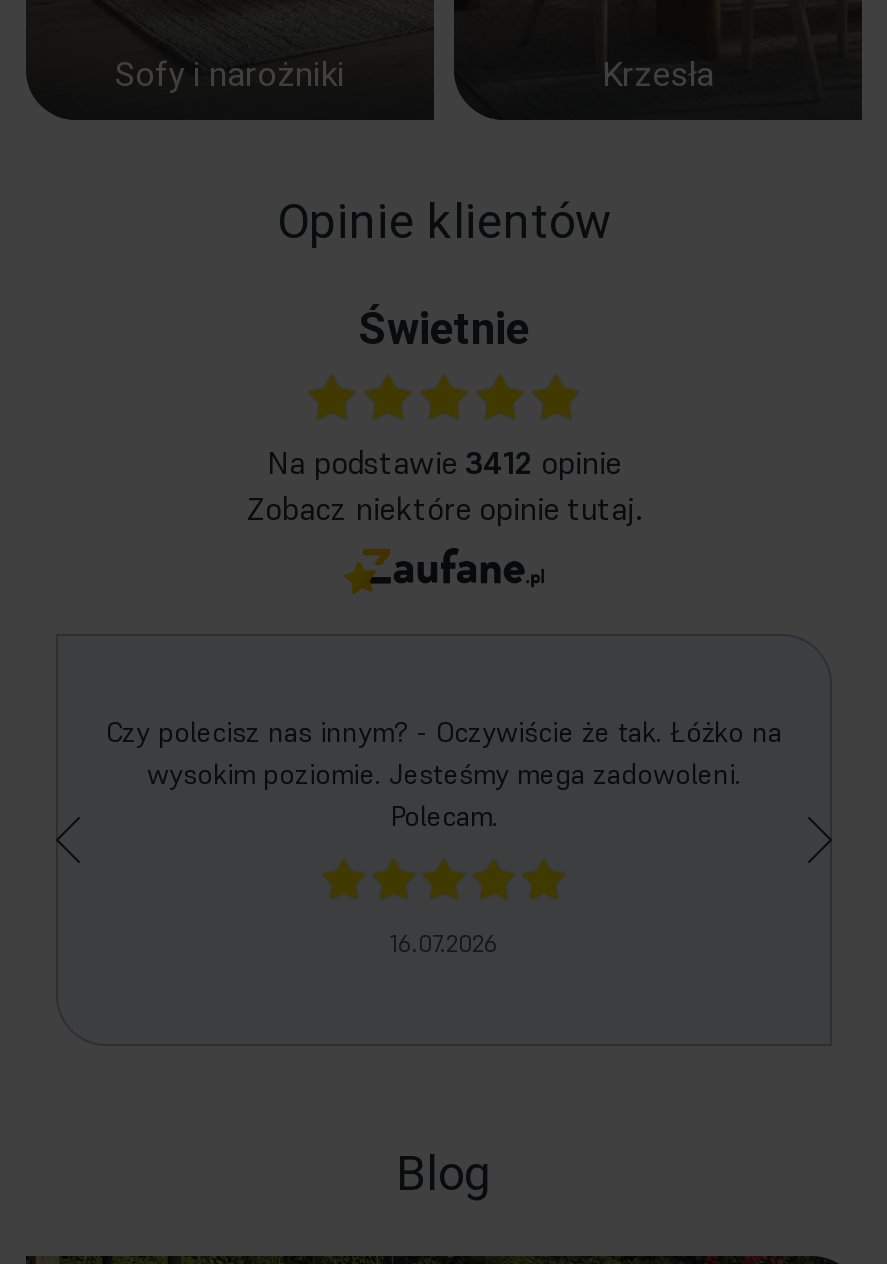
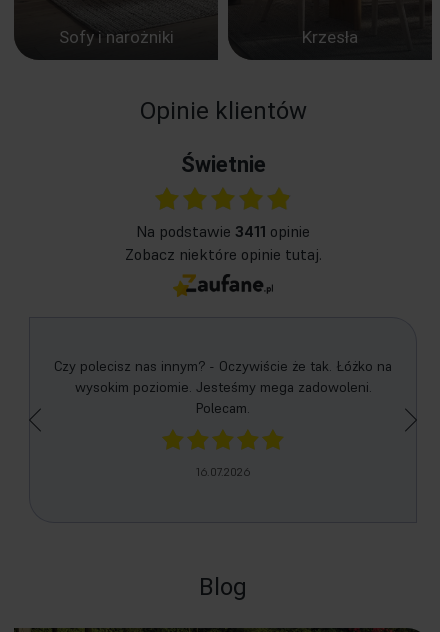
- na podstawie 3412 opinie
+ na podstawie 3411 opinie
